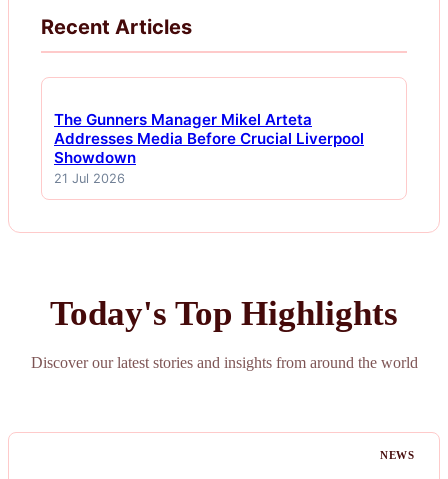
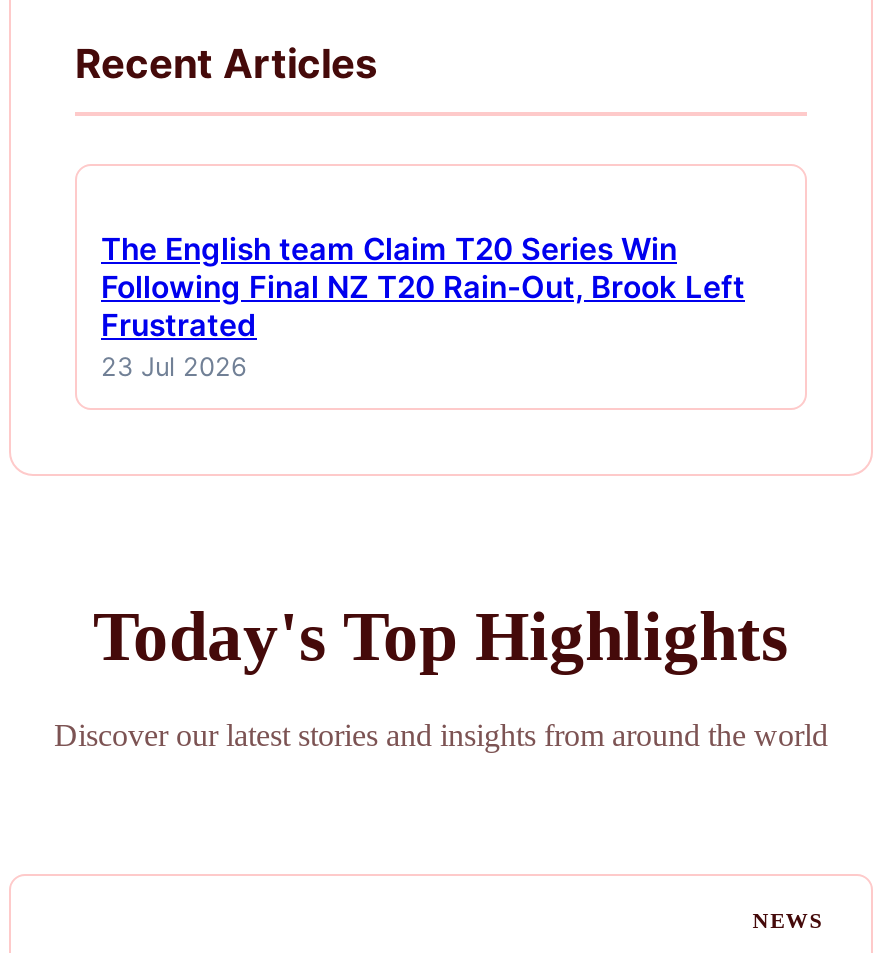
- The Gunners Manager Mikel Arteta
- Addresses Media Before Crucial Liverpool
- Showdown
- 21 Jul 2026
+ The English team Claim T20 Series Win
+ Following Final NZ T20 Rain-Out, Brook Left
+ Frustrated
+ 23 Jul 2026
